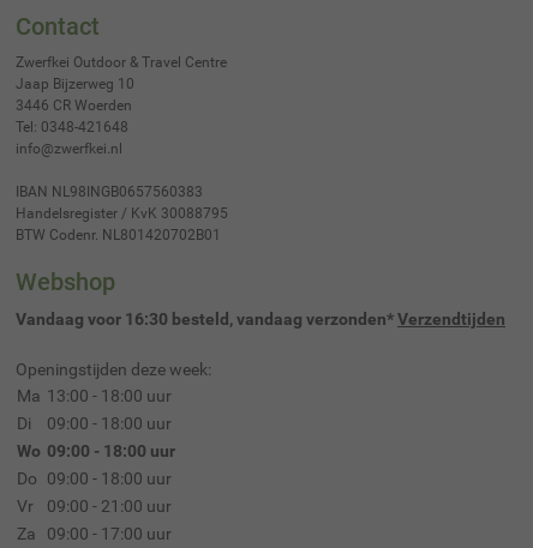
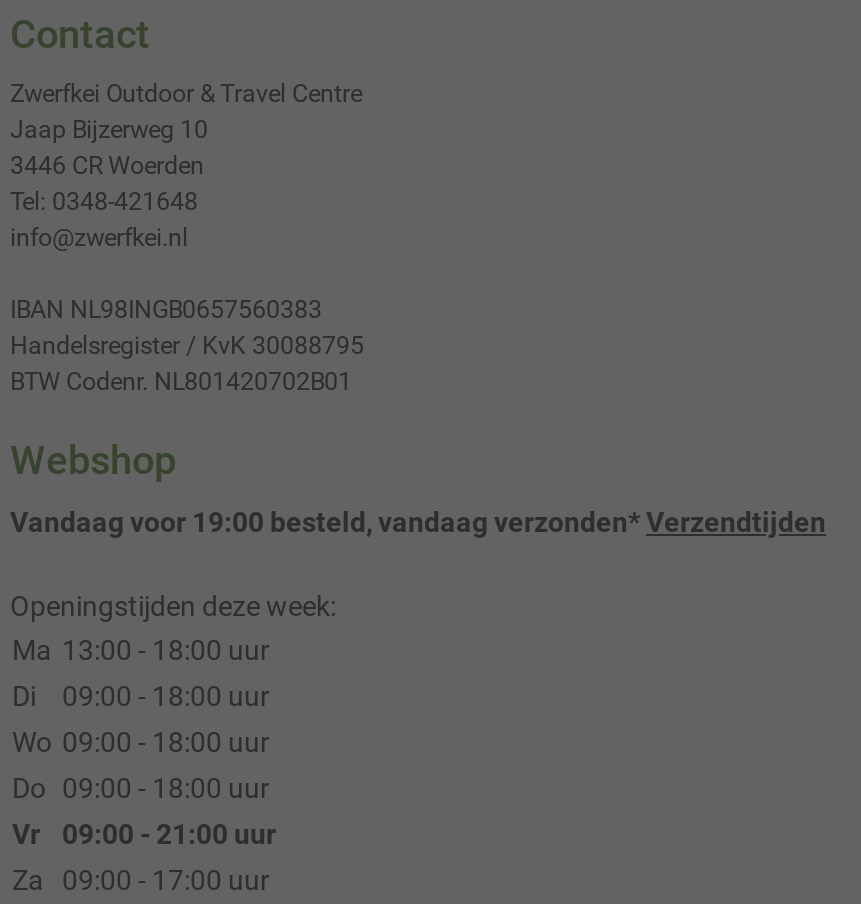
- Vandaag voor 16:30 besteld, vandaag verzonden* Verzendtijden
+ Vandaag voor 19:00 besteld, vandaag verzonden* Verzendtijden
